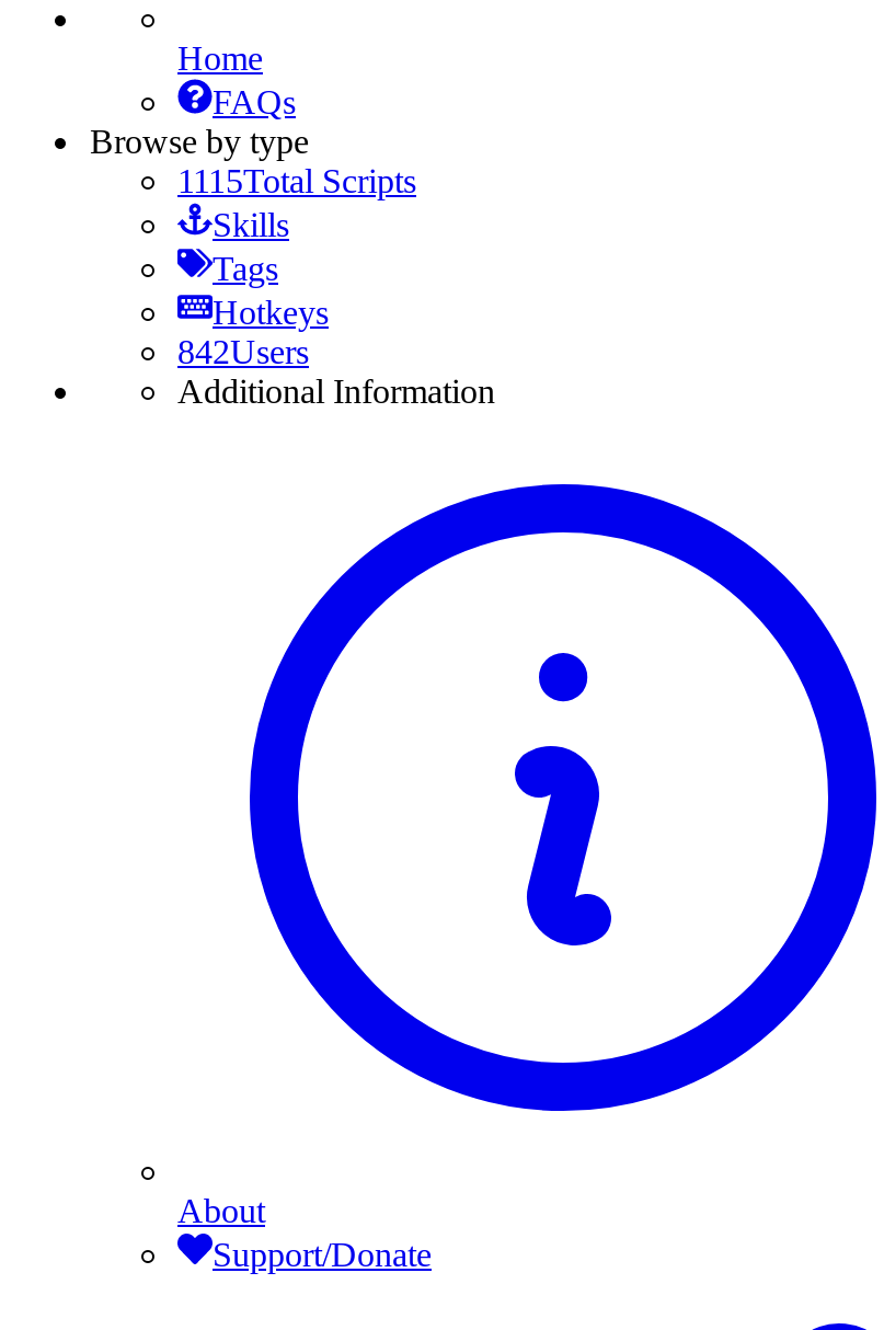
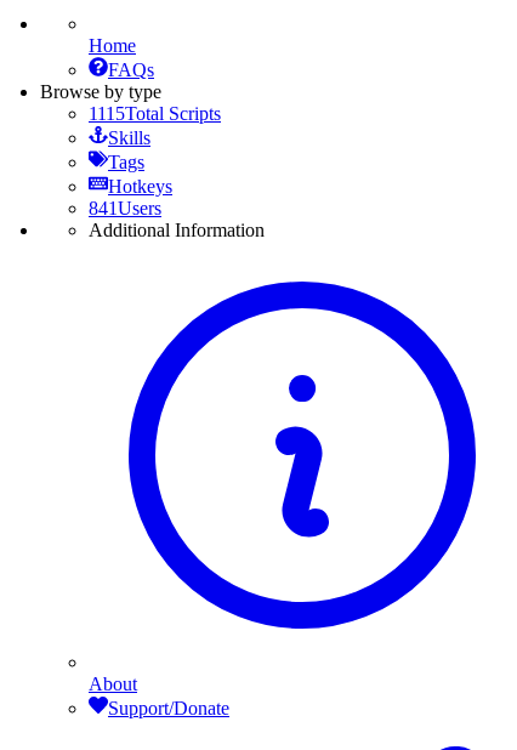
- 842Users
+ 841Users
